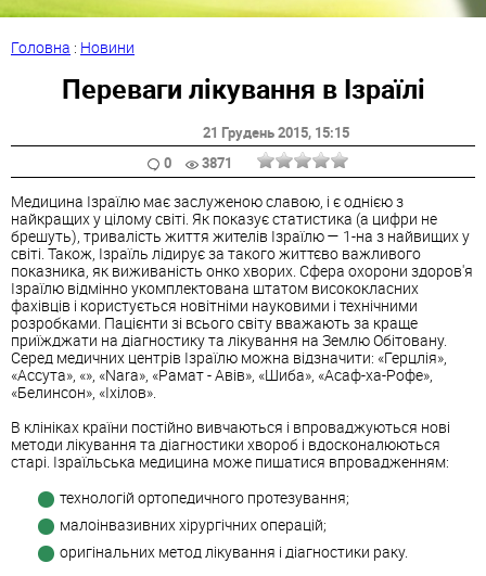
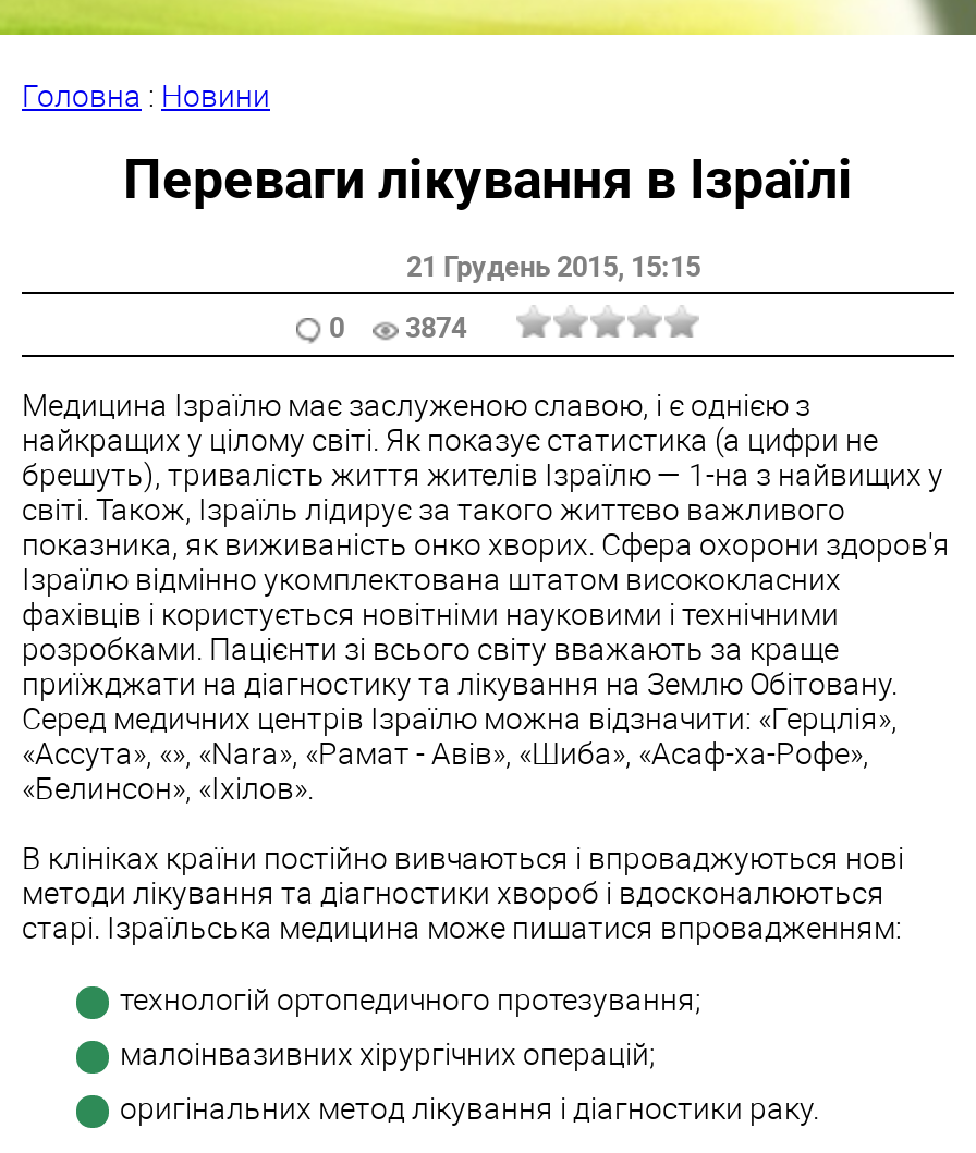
- 0 3871
+ 0 3874
